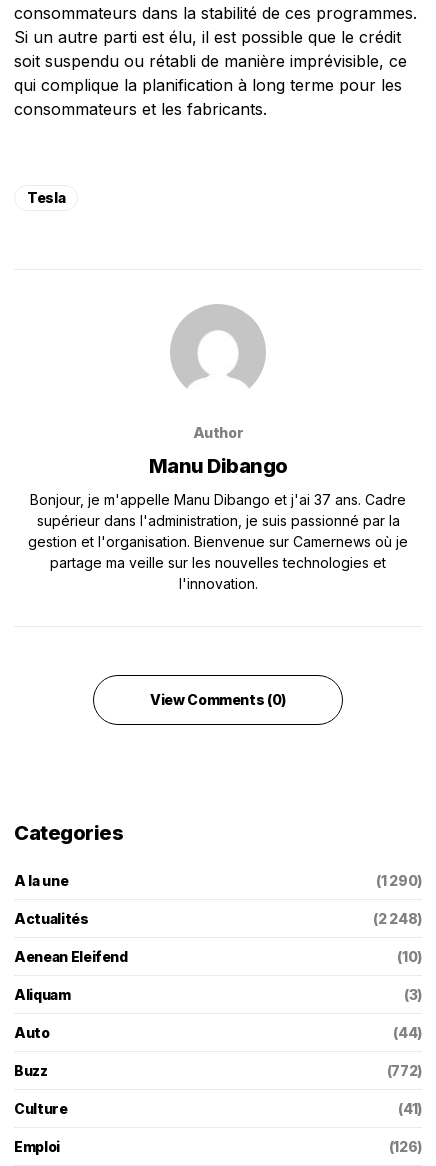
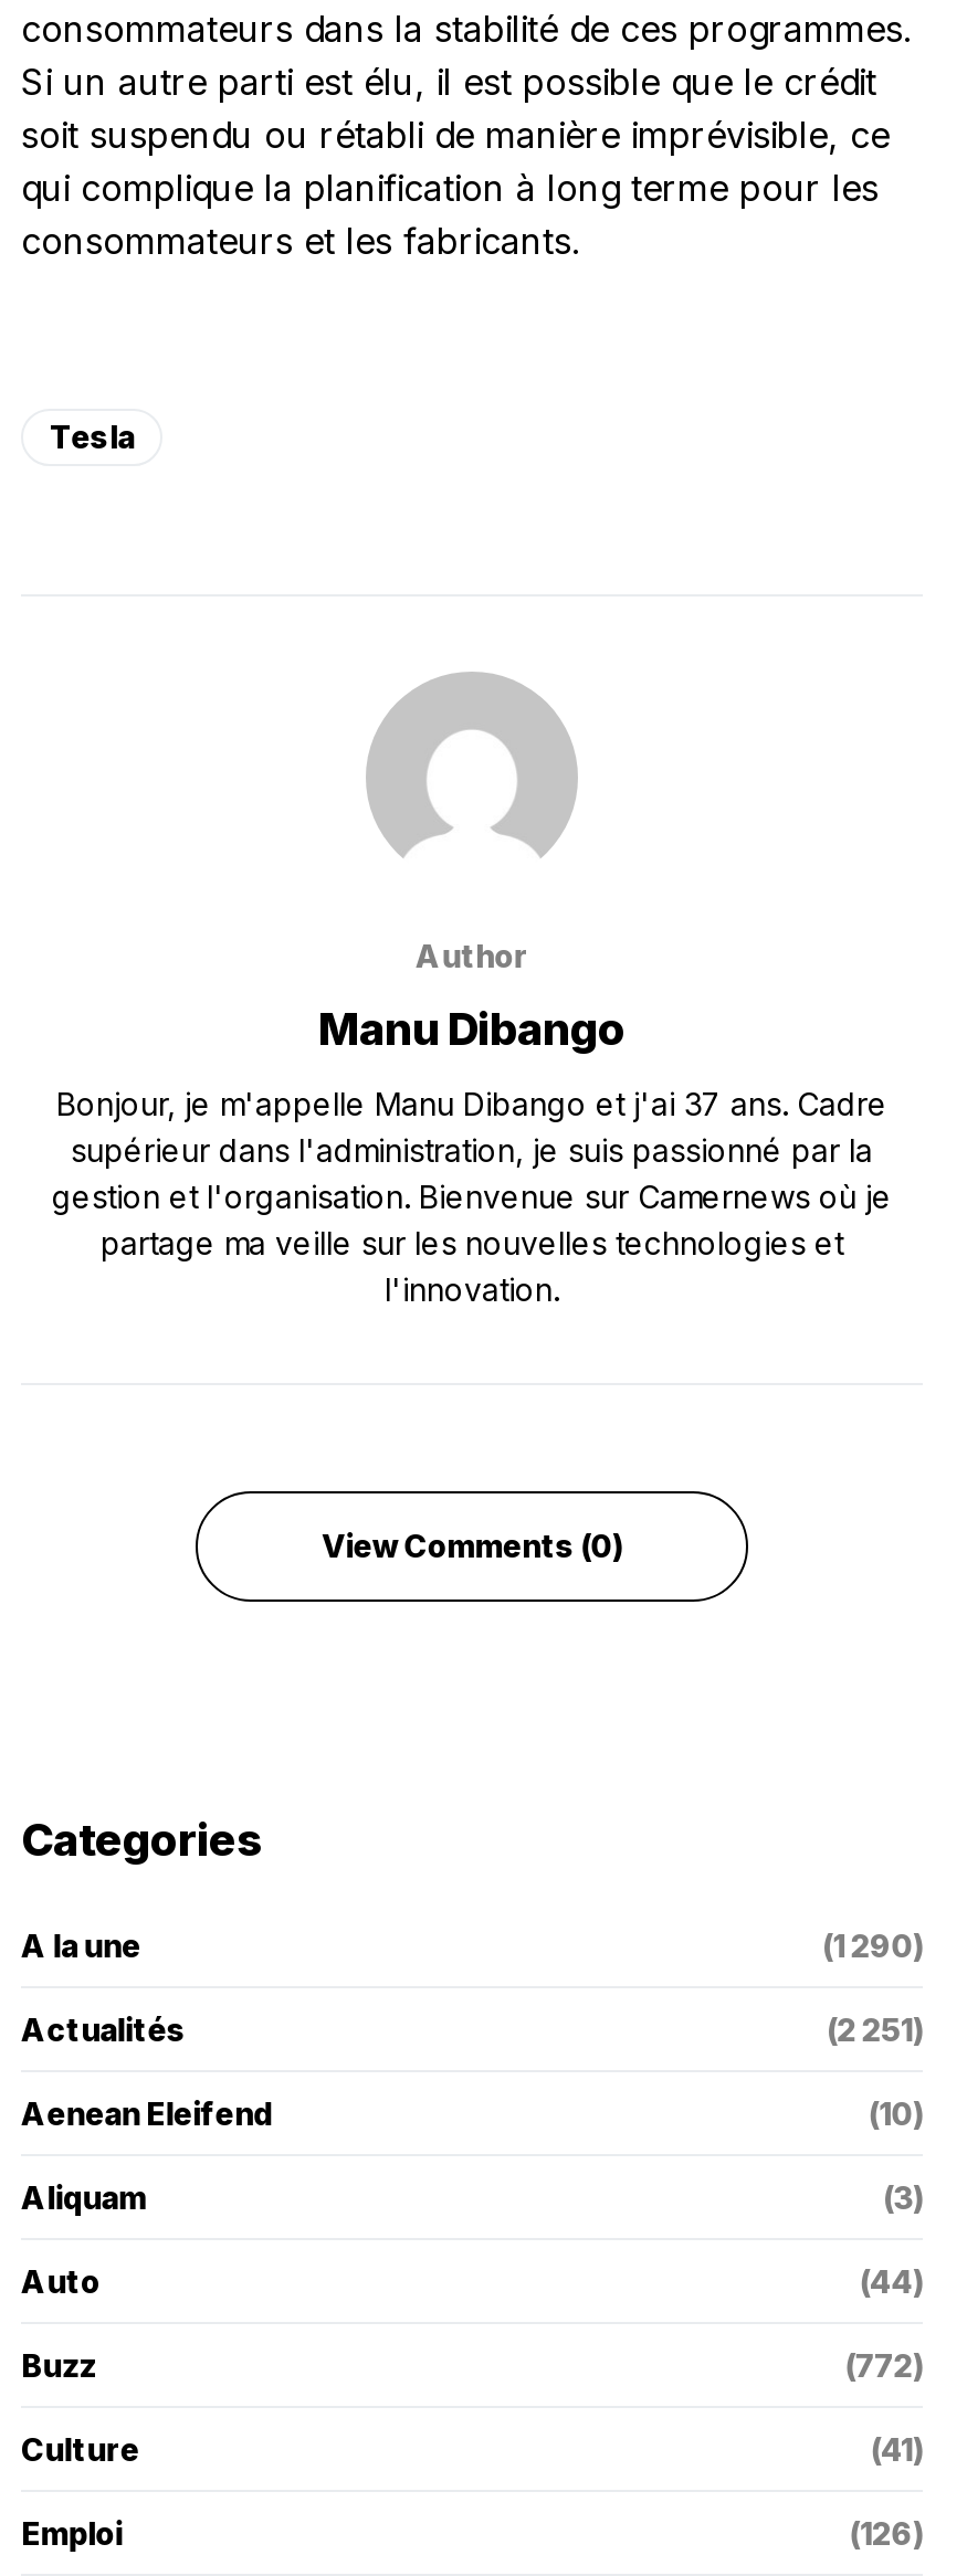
- (2 248)
+ (2 251)
